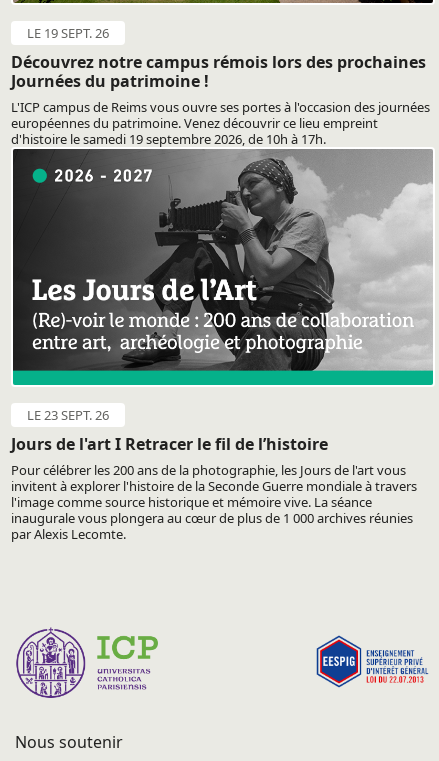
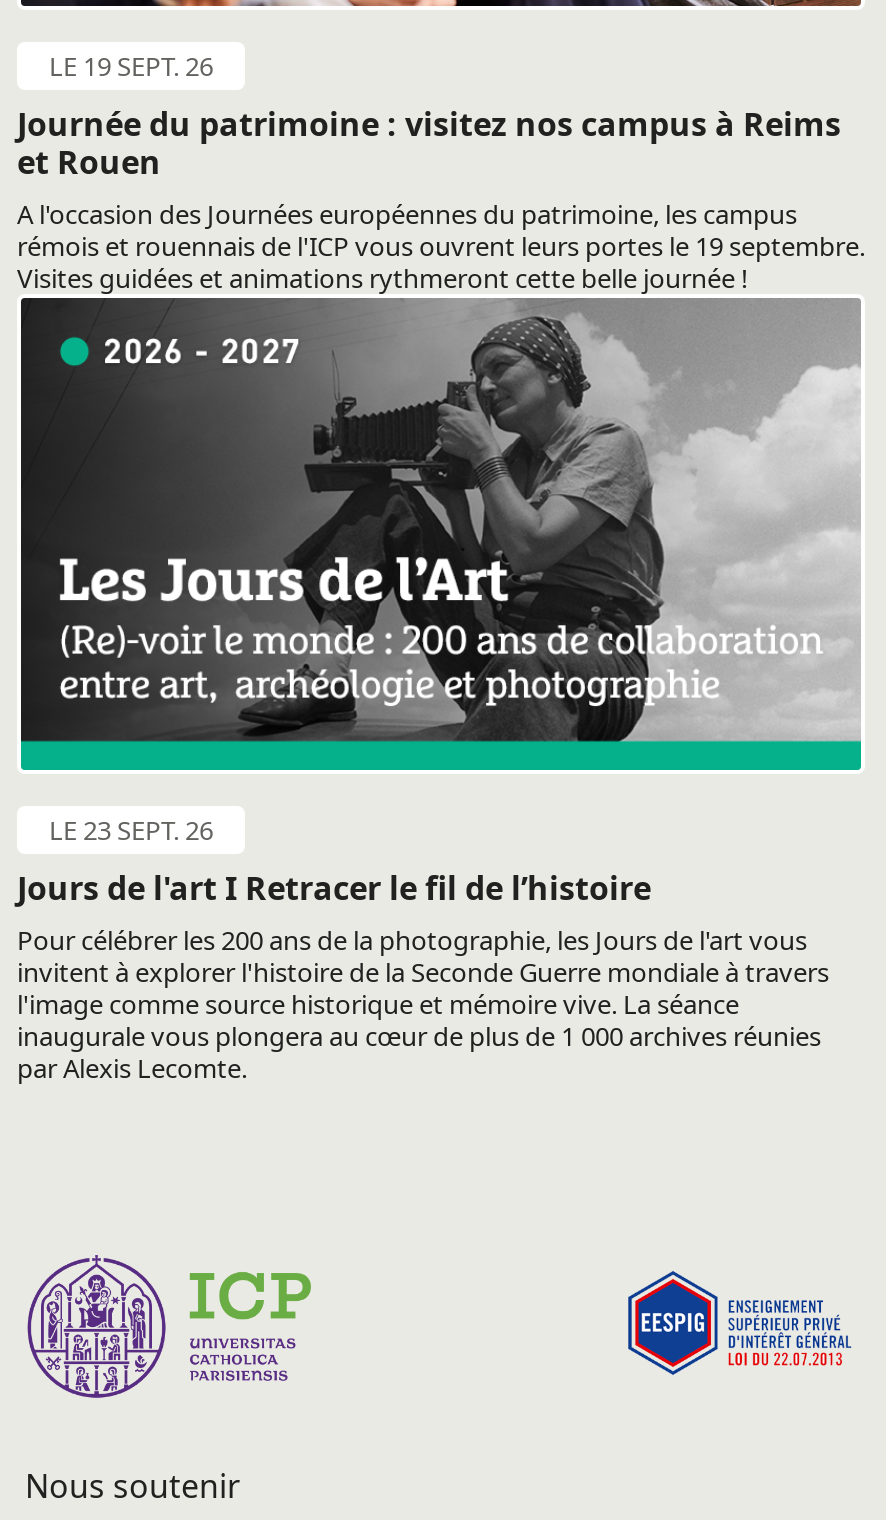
- Découvrez notre campus rémois lors des prochaines
- Journées du patrimoine !
- L'ICP campus de Reims vous ouvre ses portes à l'occasion des journées
- européennes du patrimoine. Venez découvrir ce lieu empreint
- d'histoire le samedi 19 septembre 2026, de 10h à 17h.
+ Journée du patrimoine : visitez nos campus à Reims
+ et Rouen
+ A l'occasion des Journées européennes du patrimoine, les campus
+ rémois et rouennais de l'ICP vous ouvrent leurs portes le 19 septembre.
+ Visites guidées et animations rythmeront cette belle journée !
